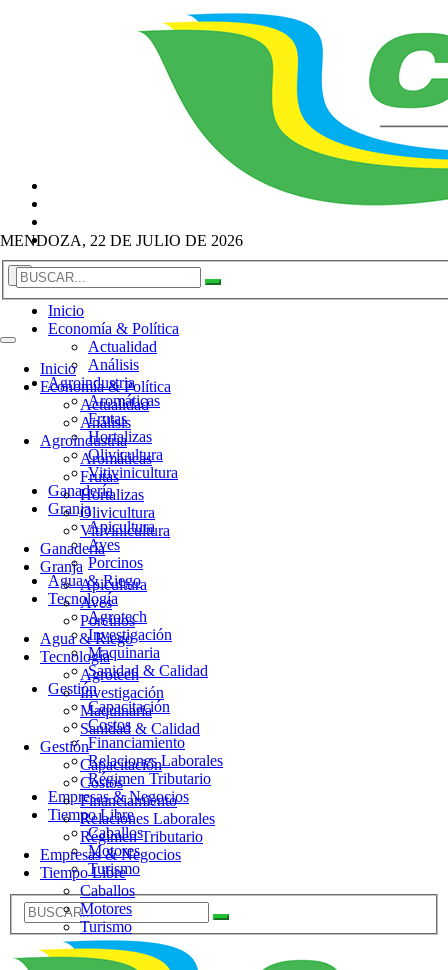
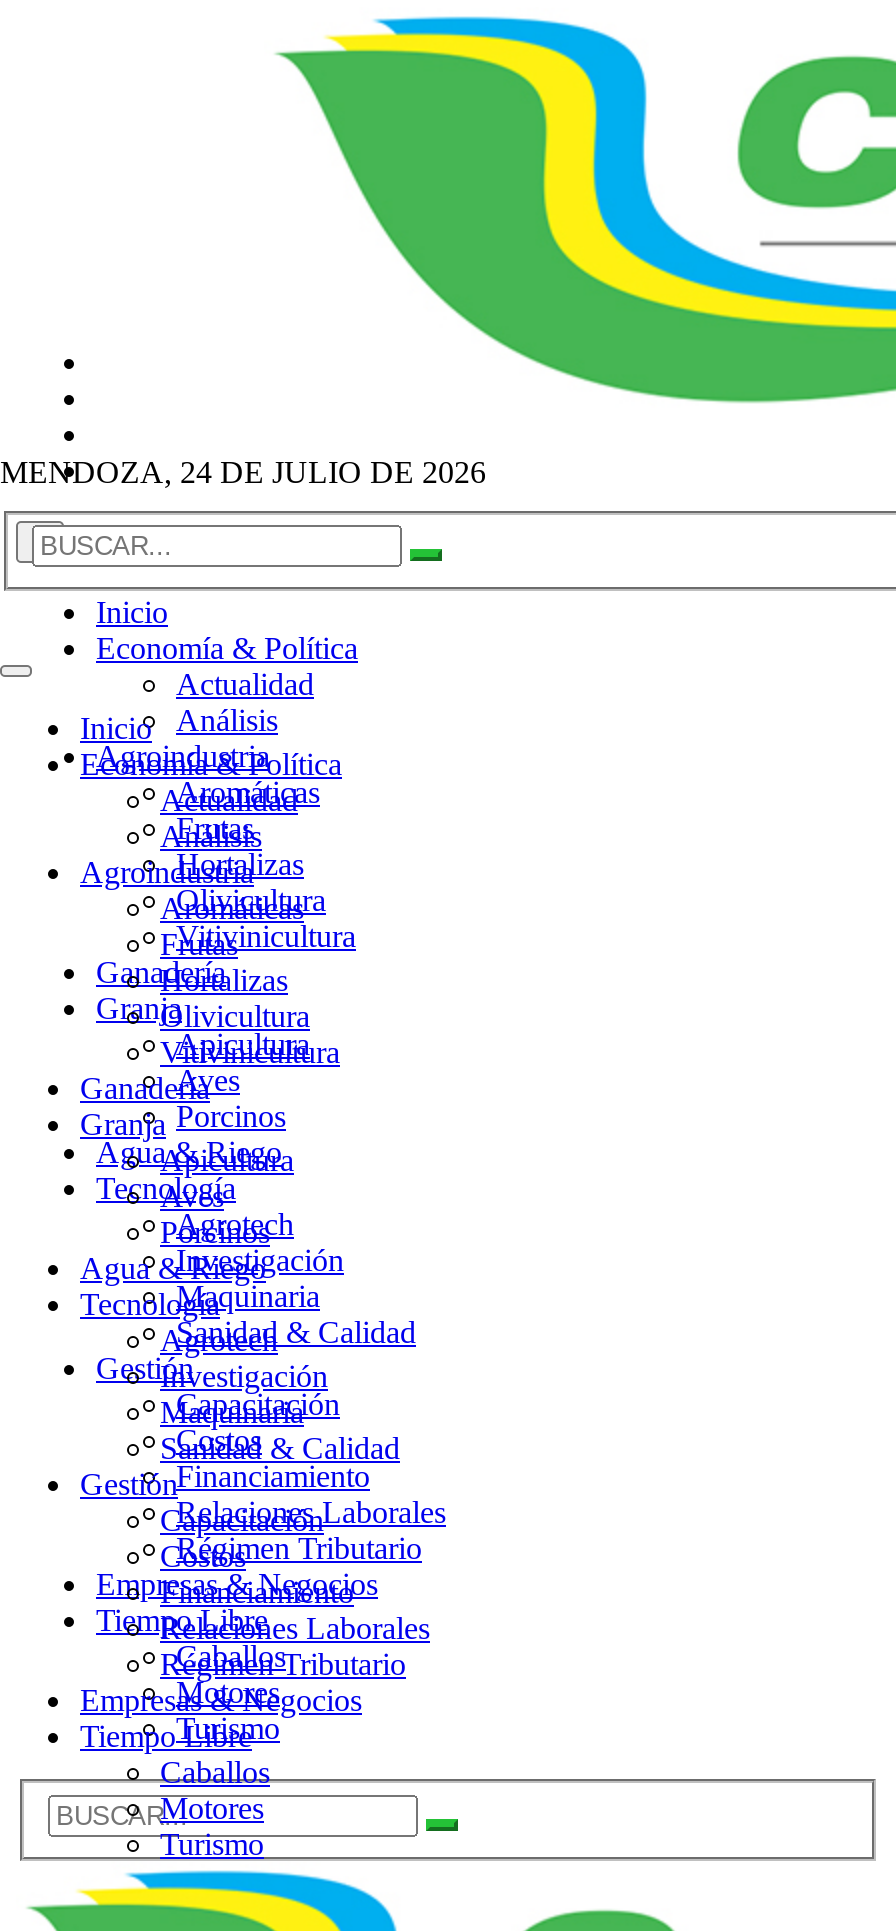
- MENDOZA, 22 DE JULIO DE 2026
+ MENDOZA, 24 DE JULIO DE 2026
